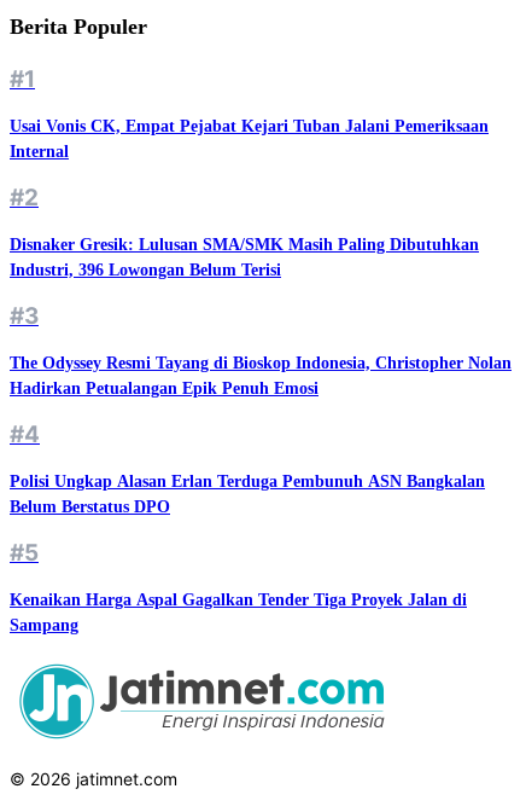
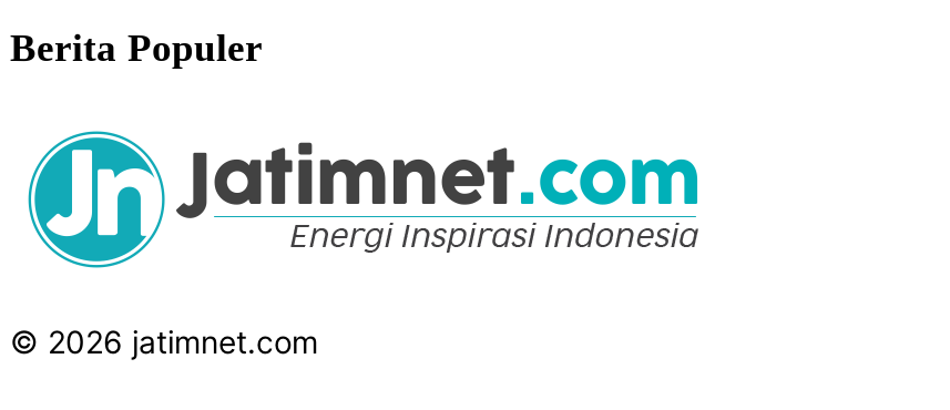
- #1
- Usai Vonis CK, Empat Pejabat Kejari Tuban Jalani Pemeriksaan
- Internal
- #2
- Disnaker Gresik: Lulusan SMA/SMK Masih Paling Dibutuhkan
- Industri, 396 Lowongan Belum Terisi
- #3
- The Odyssey Resmi Tayang di Bioskop Indonesia, Christopher Nolan
- Hadirkan Petualangan Epik Penuh Emosi
- #4
- Polisi Ungkap Alasan Erlan Terduga Pembunuh ASN Bangkalan
- Belum Berstatus DPO
- #5
- Kenaikan Harga Aspal Gagalkan Tender Tiga Proyek Jalan di
- Sampang
